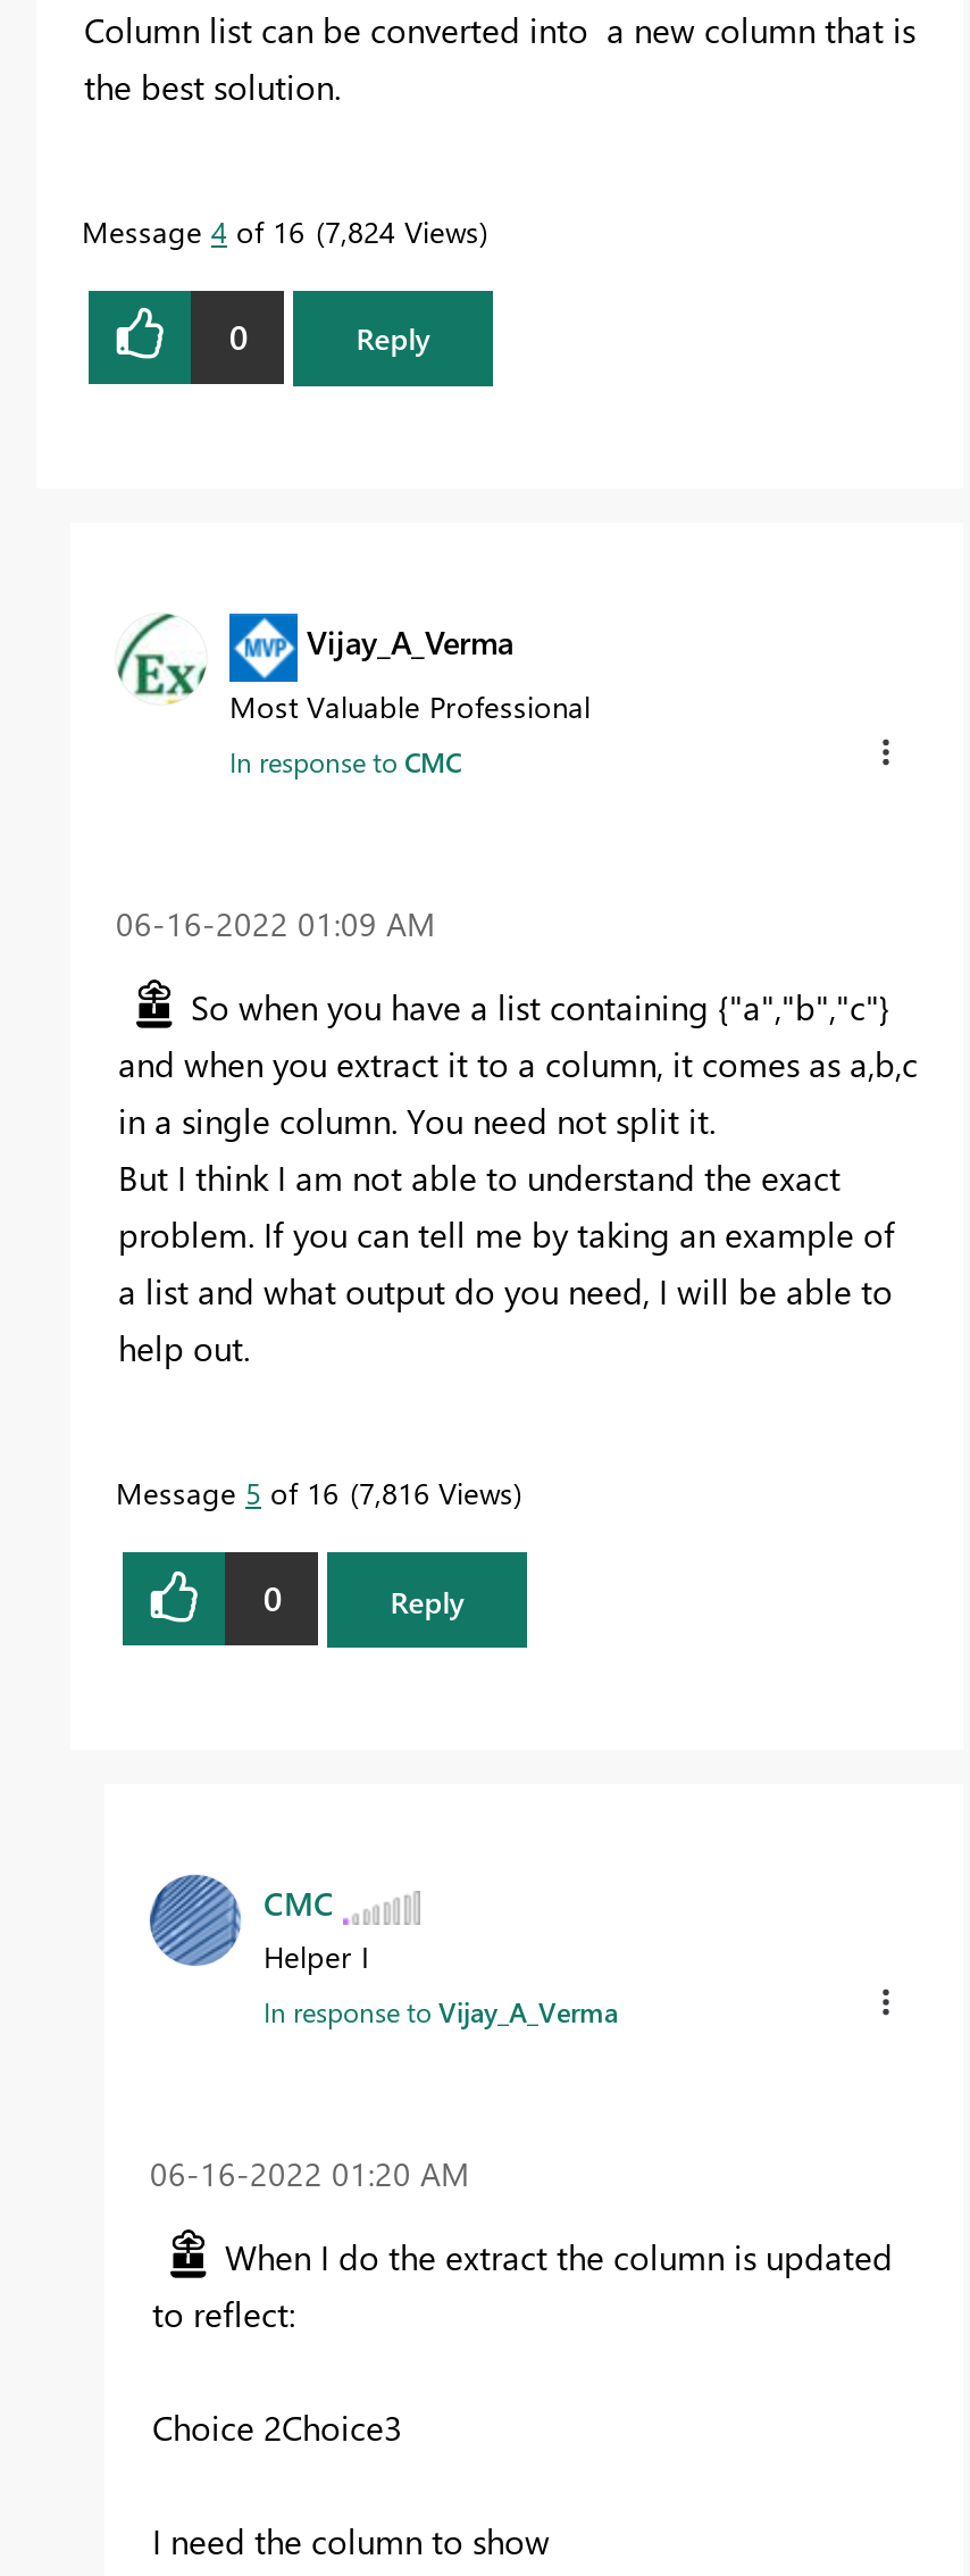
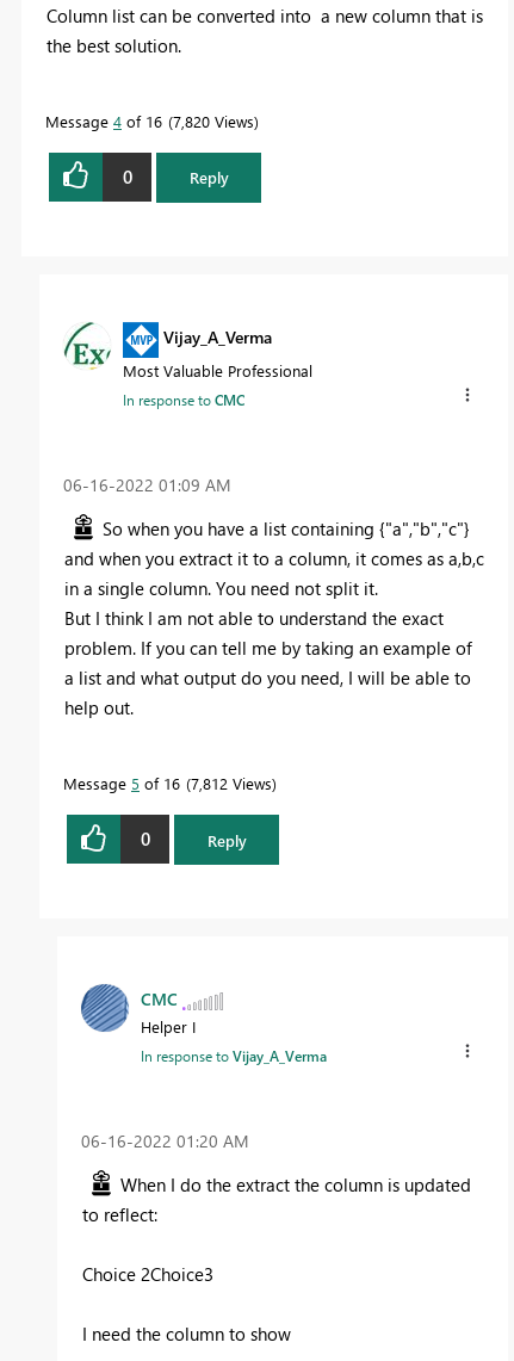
- Message 4 of 16 7,824 Views
+ Message 4 of 16 7,820 Views

- Message 5 of 16 7,816 Views
+ Message 5 of 16 7,812 Views
